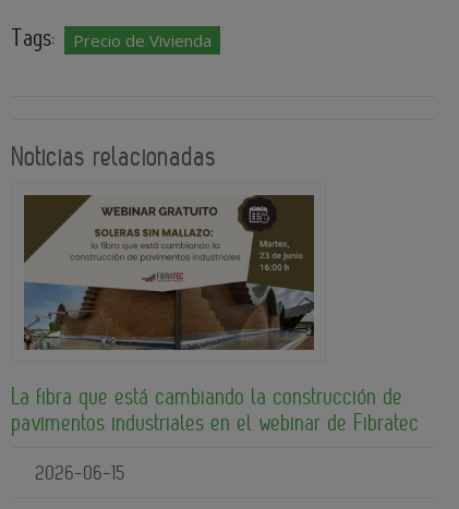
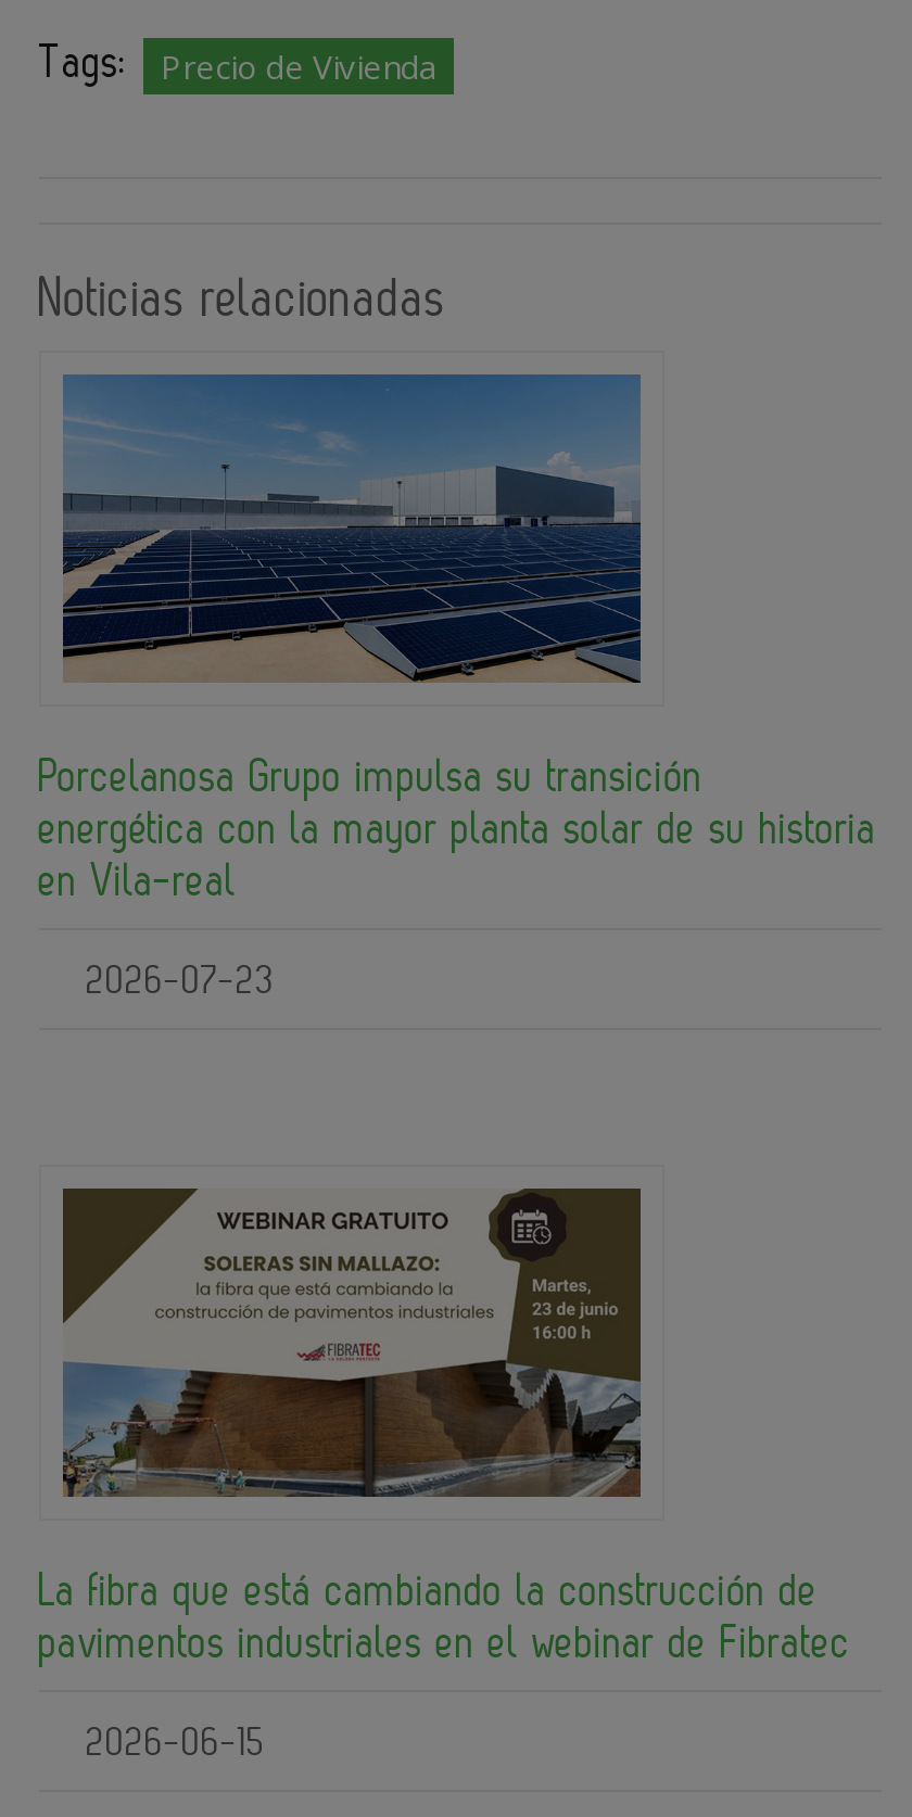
+ [image]
+ Porcelanosa Grupo impulsa su transición
+ energética con la mayor planta solar de su historia
+ en Vila-real
+ 2026-07-23
